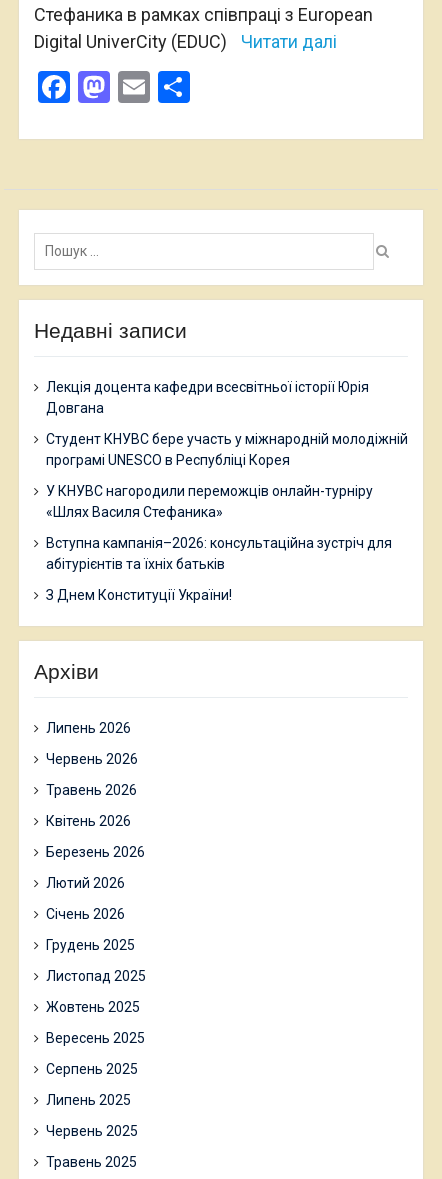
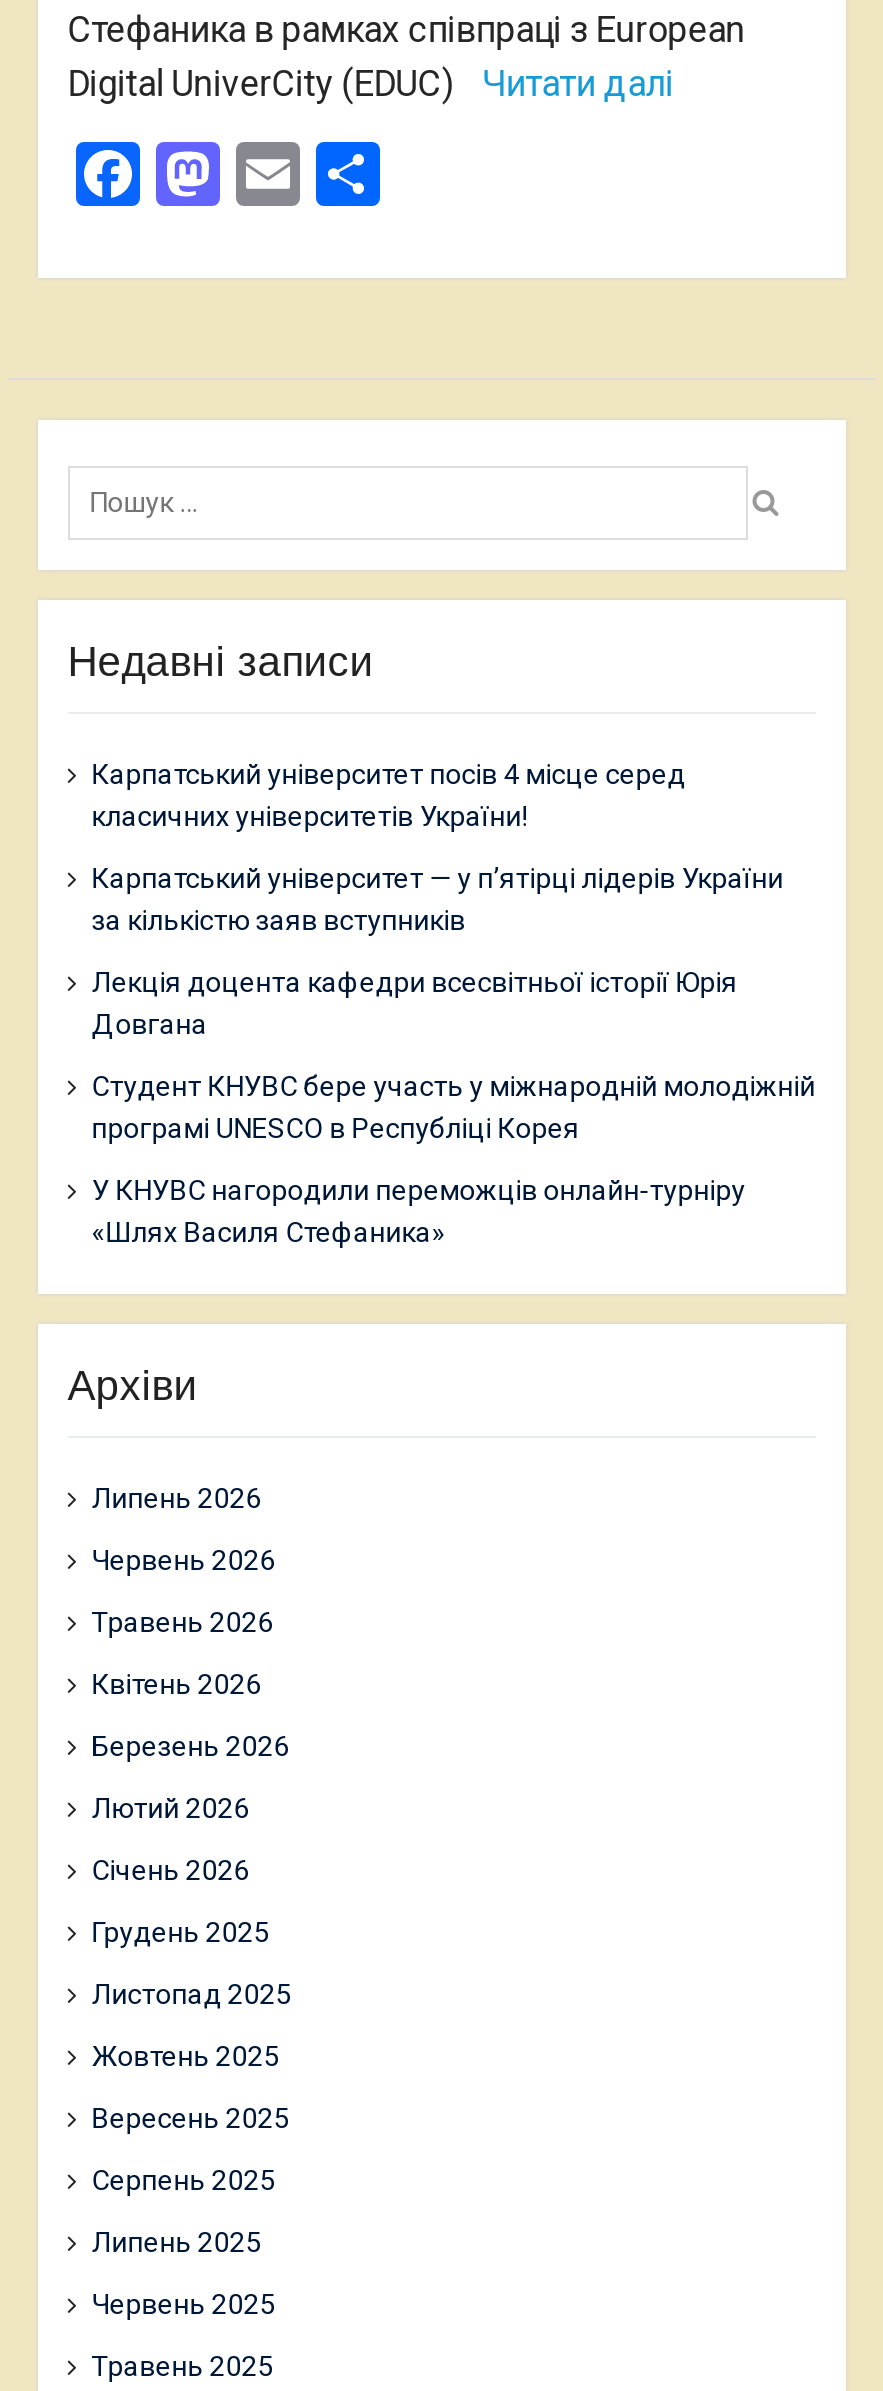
+ Карпатський університет посів 4 місце серед
+ класичних університетів України!
+ Карпатський університет — у п’ятірці лідерів України
+ за кількістю заяв вступників

moved down: Лекція доцента кафедри всесвітньої історії Юрія | Довгана | Студент КНУВС бере участь у міжнародній молодіжній | програмі UNESCO в Республіці Корея | У КНУВС нагородили переможців онлайн-турніру | «Шлях Василя Стефаника»

- Вступна кампанія–2026: консультаційна зустріч для
- абітурієнтів та їхніх батьків
- З Днем Конституції України!
